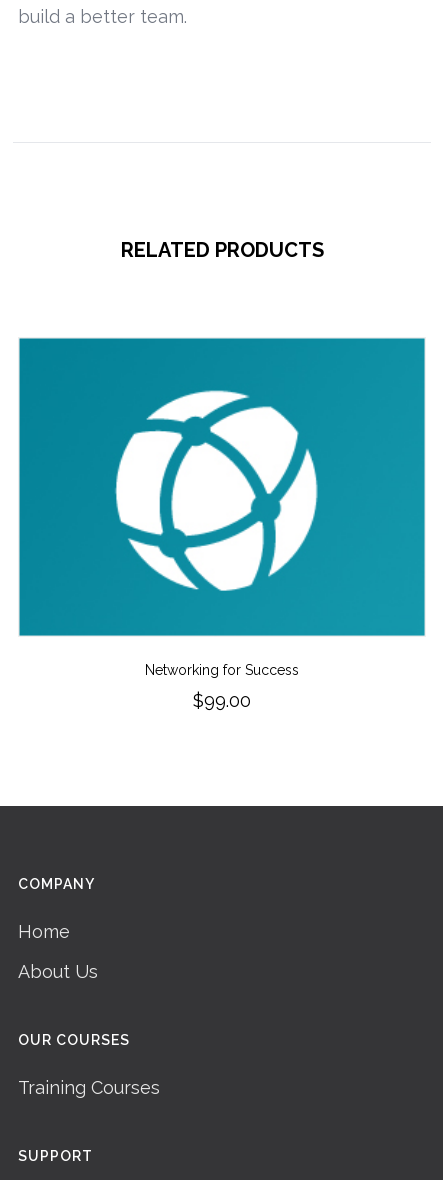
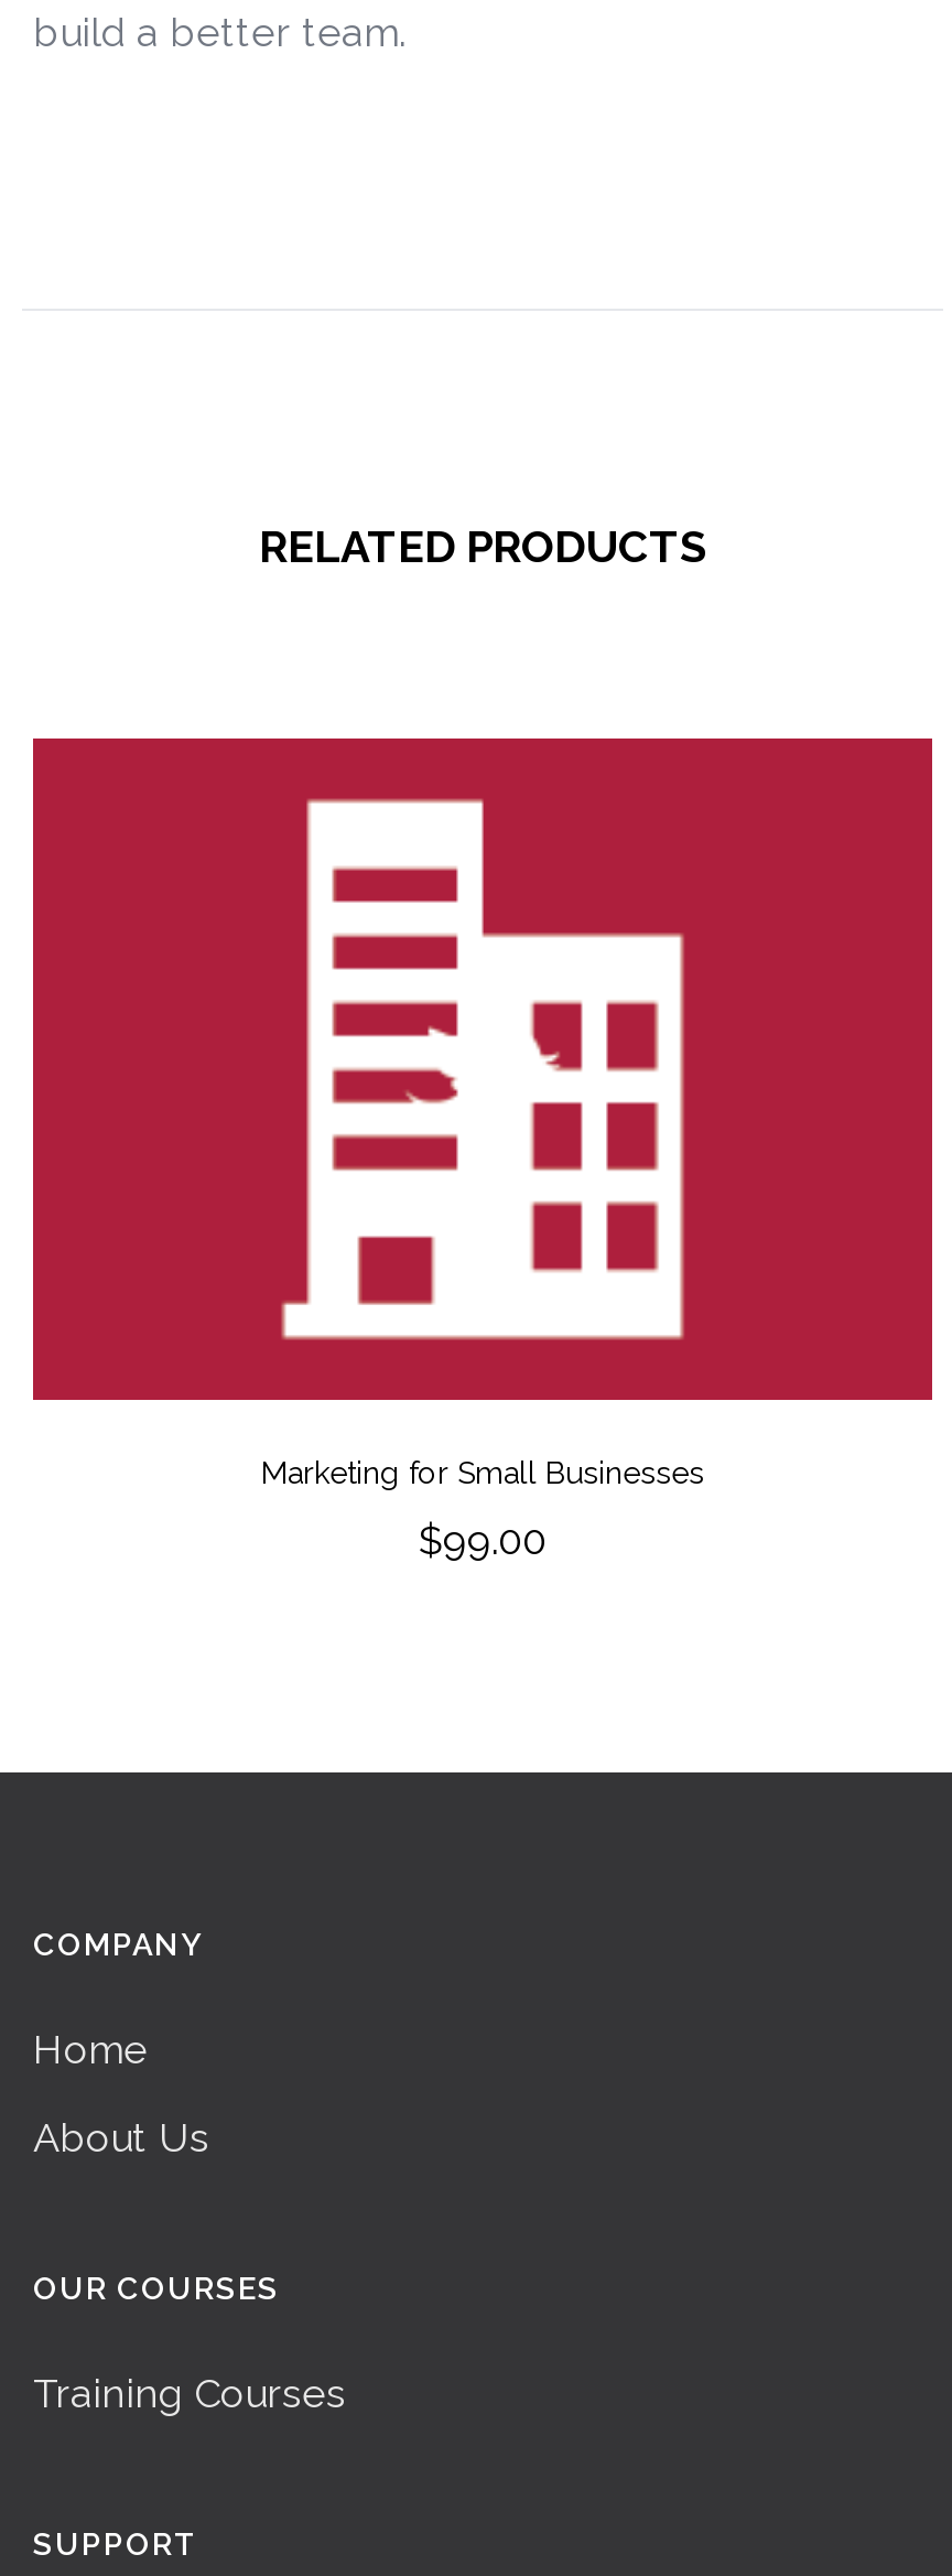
- [image]
- Networking for Success
+ [image]
+ Marketing for Small Businesses
